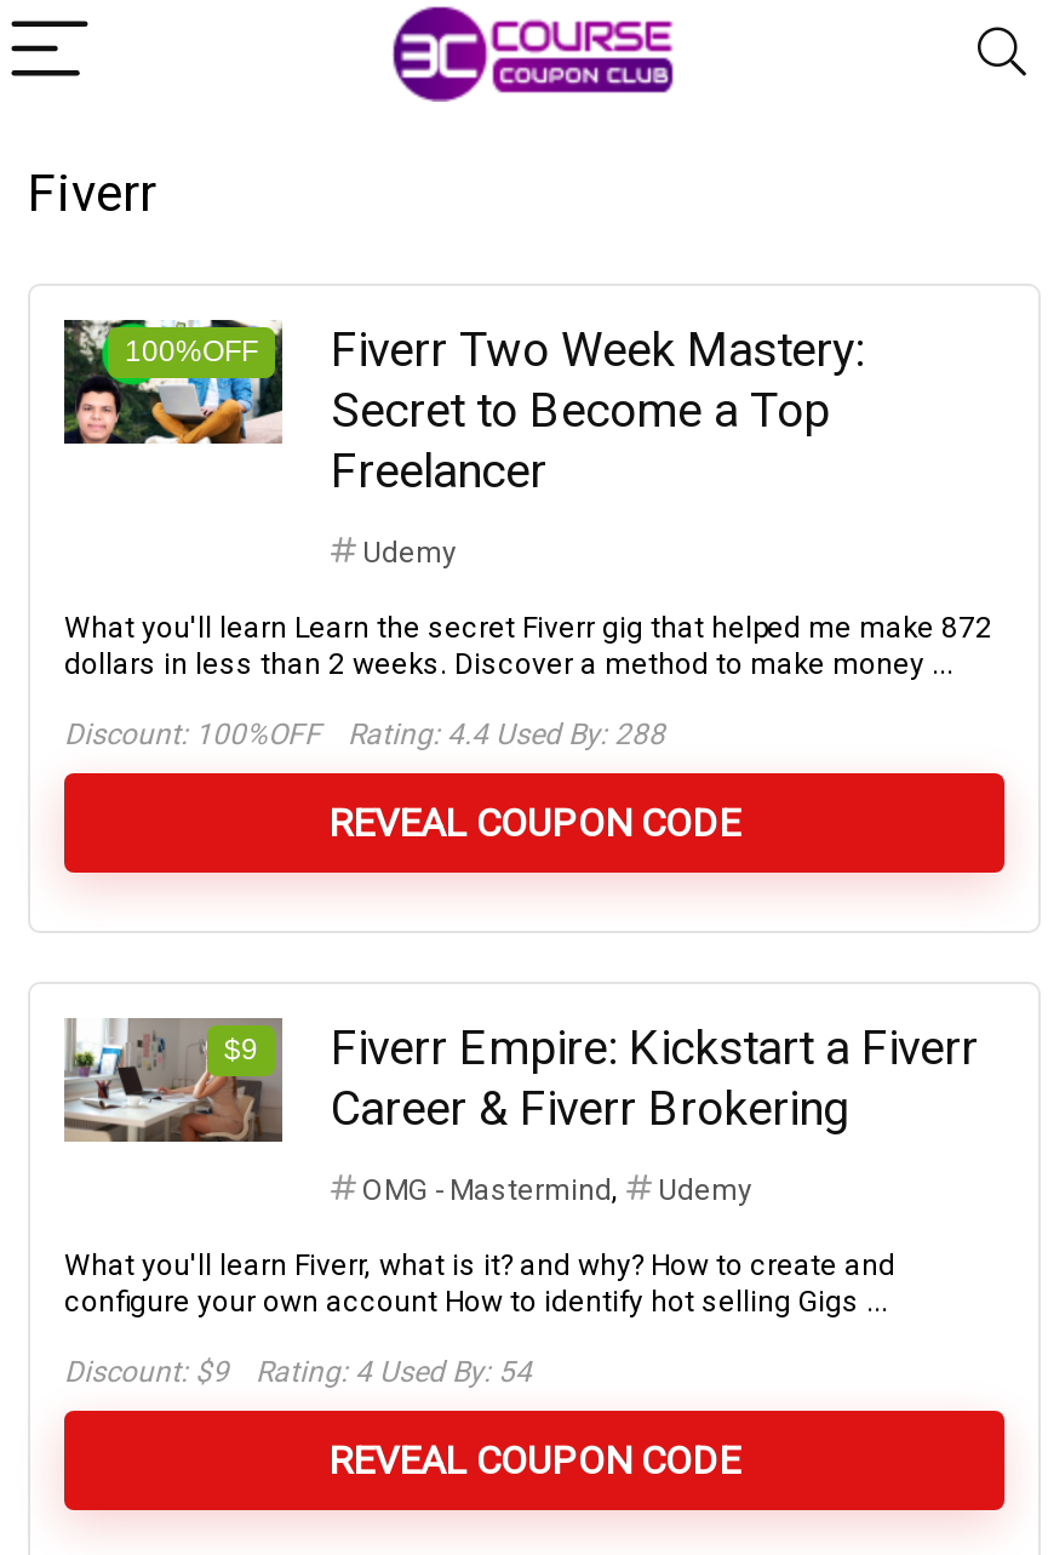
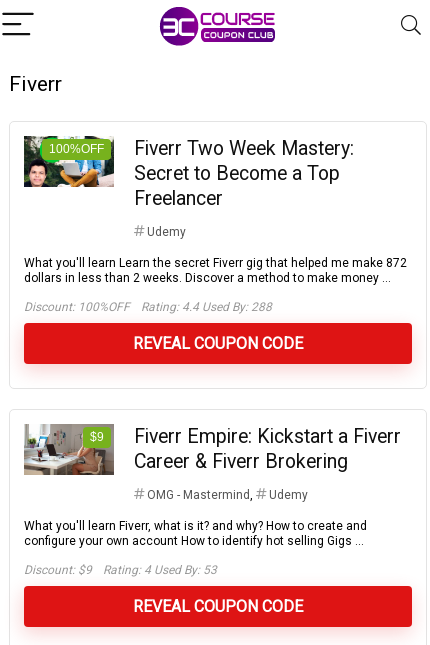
- Discount: $9 Rating: 4 Used By: 54
+ Discount: $9 Rating: 4 Used By: 53
